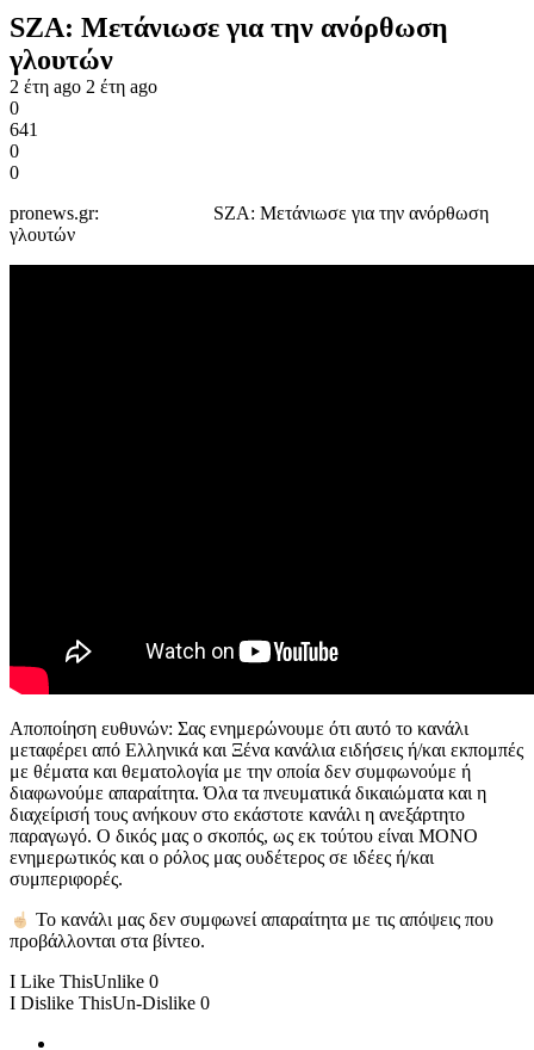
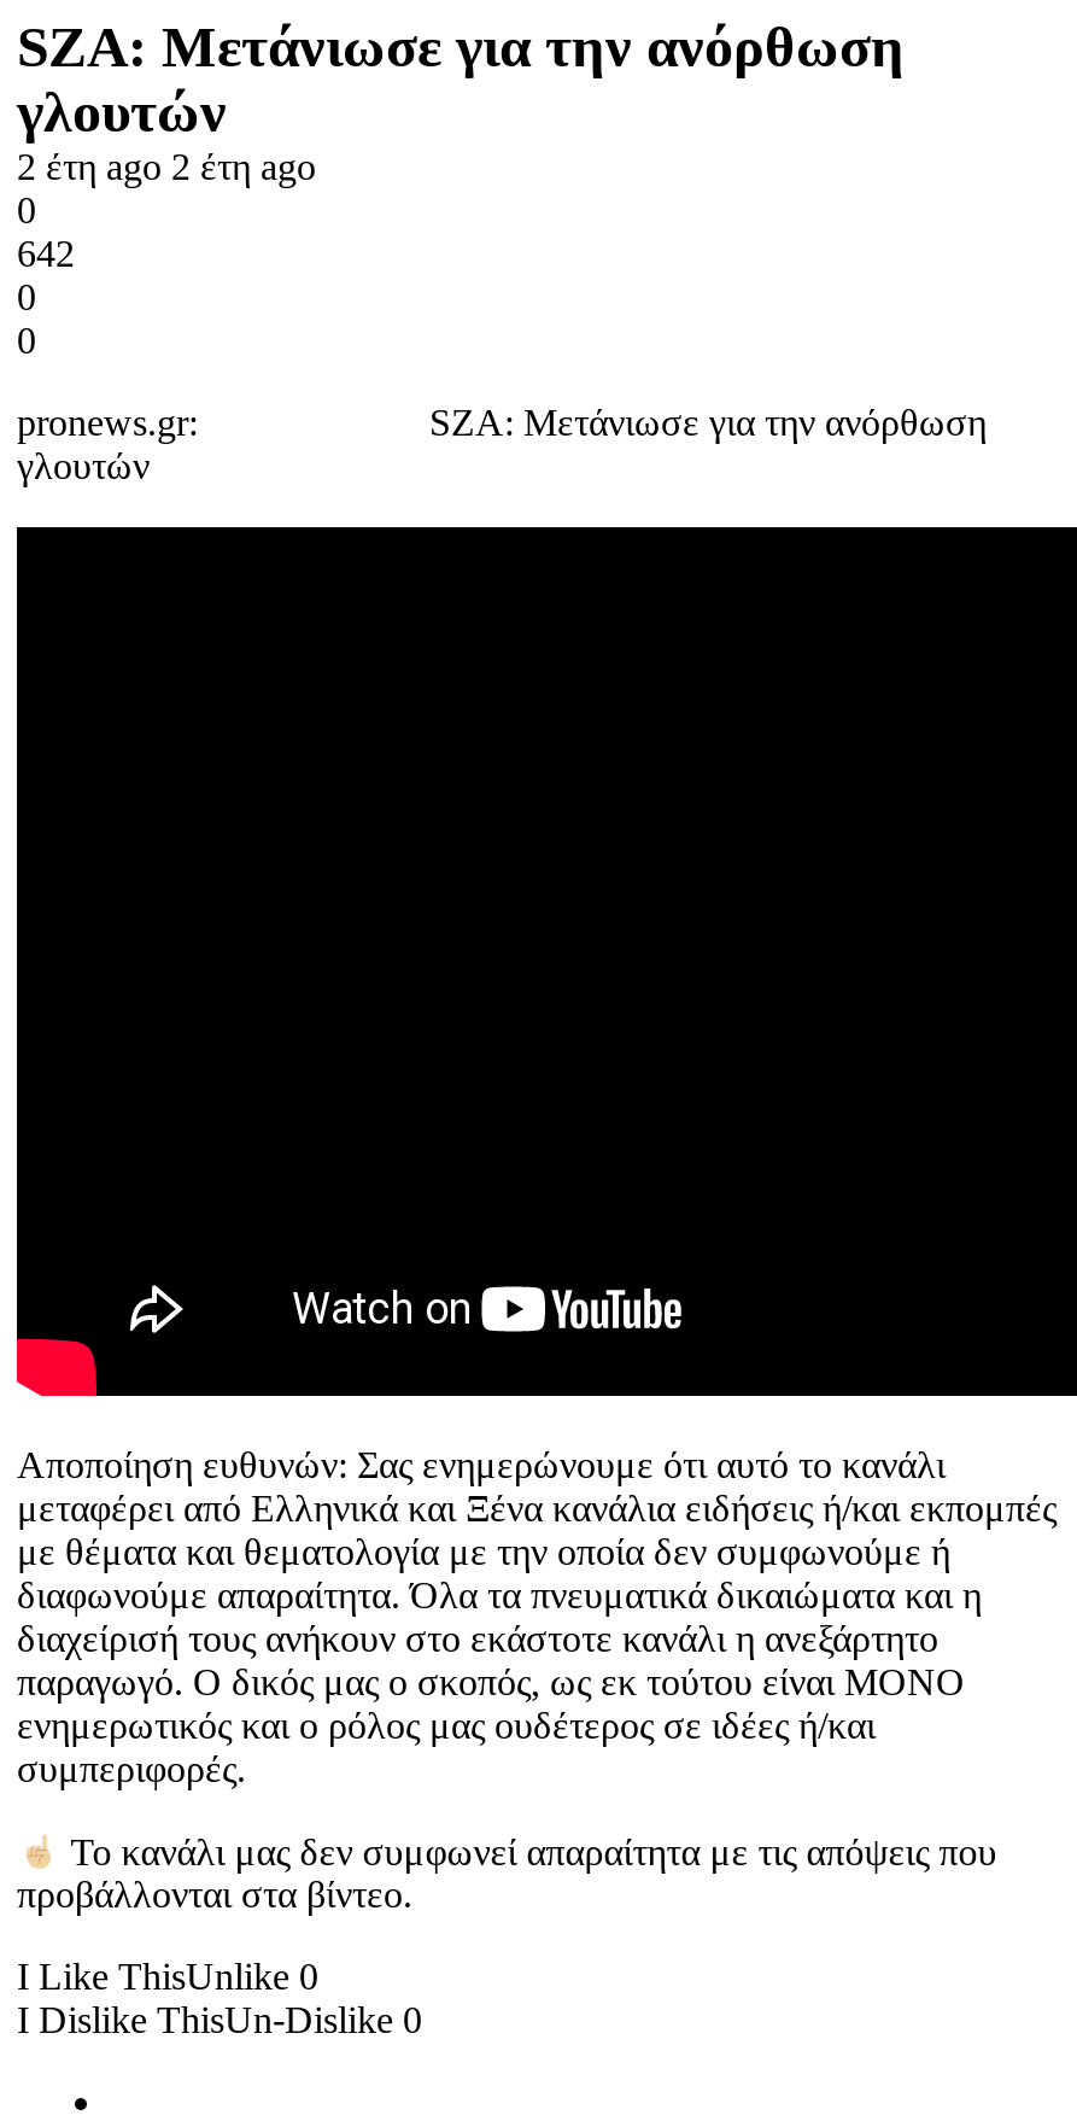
- 641
+ 642
